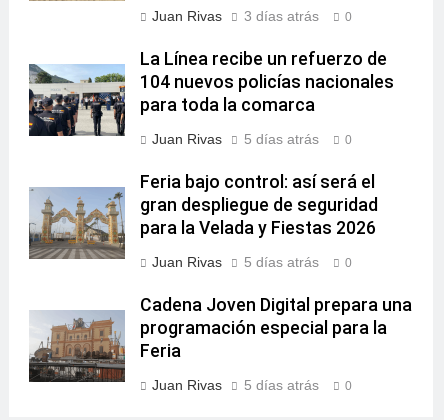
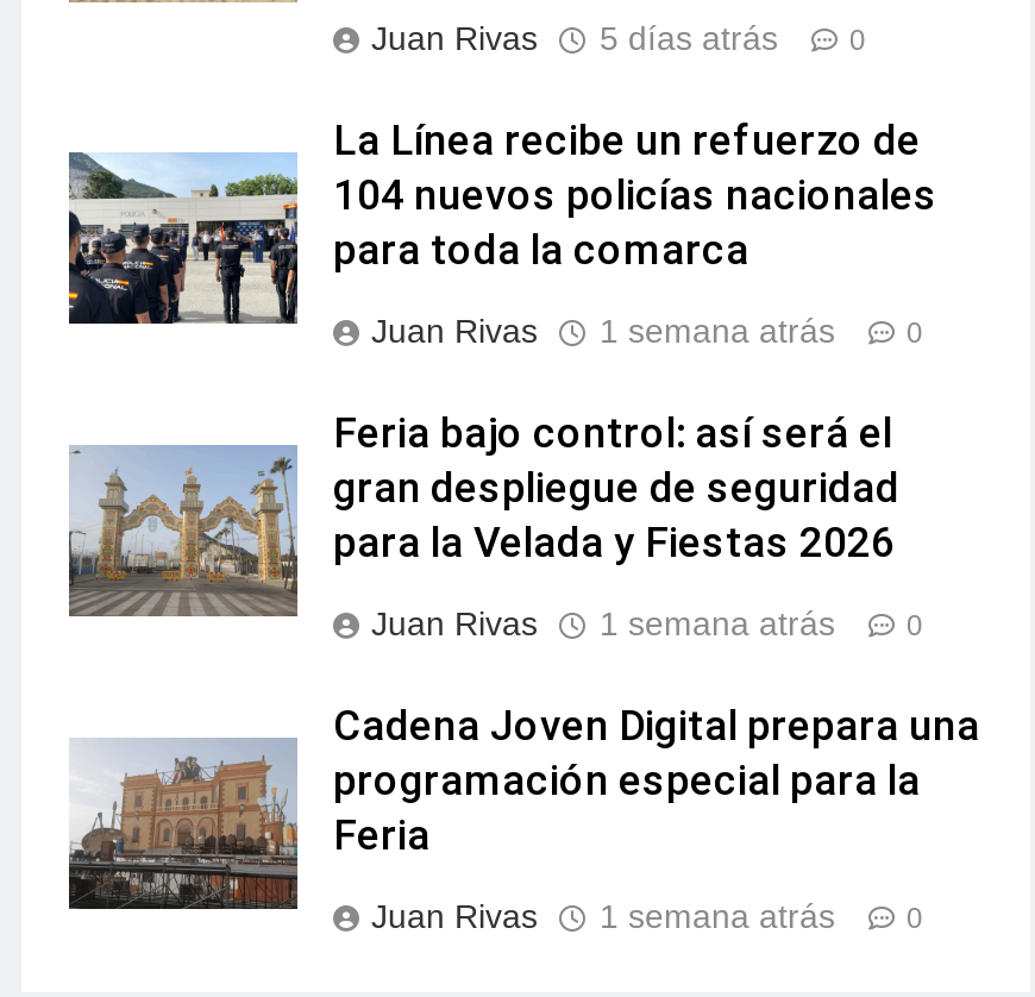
- 3 días atrás
+ 5 días atrás

- 5 días atrás
+ 1 semana atrás

- 5 días atrás
+ 1 semana atrás

- 5 días atrás
+ 1 semana atrás
